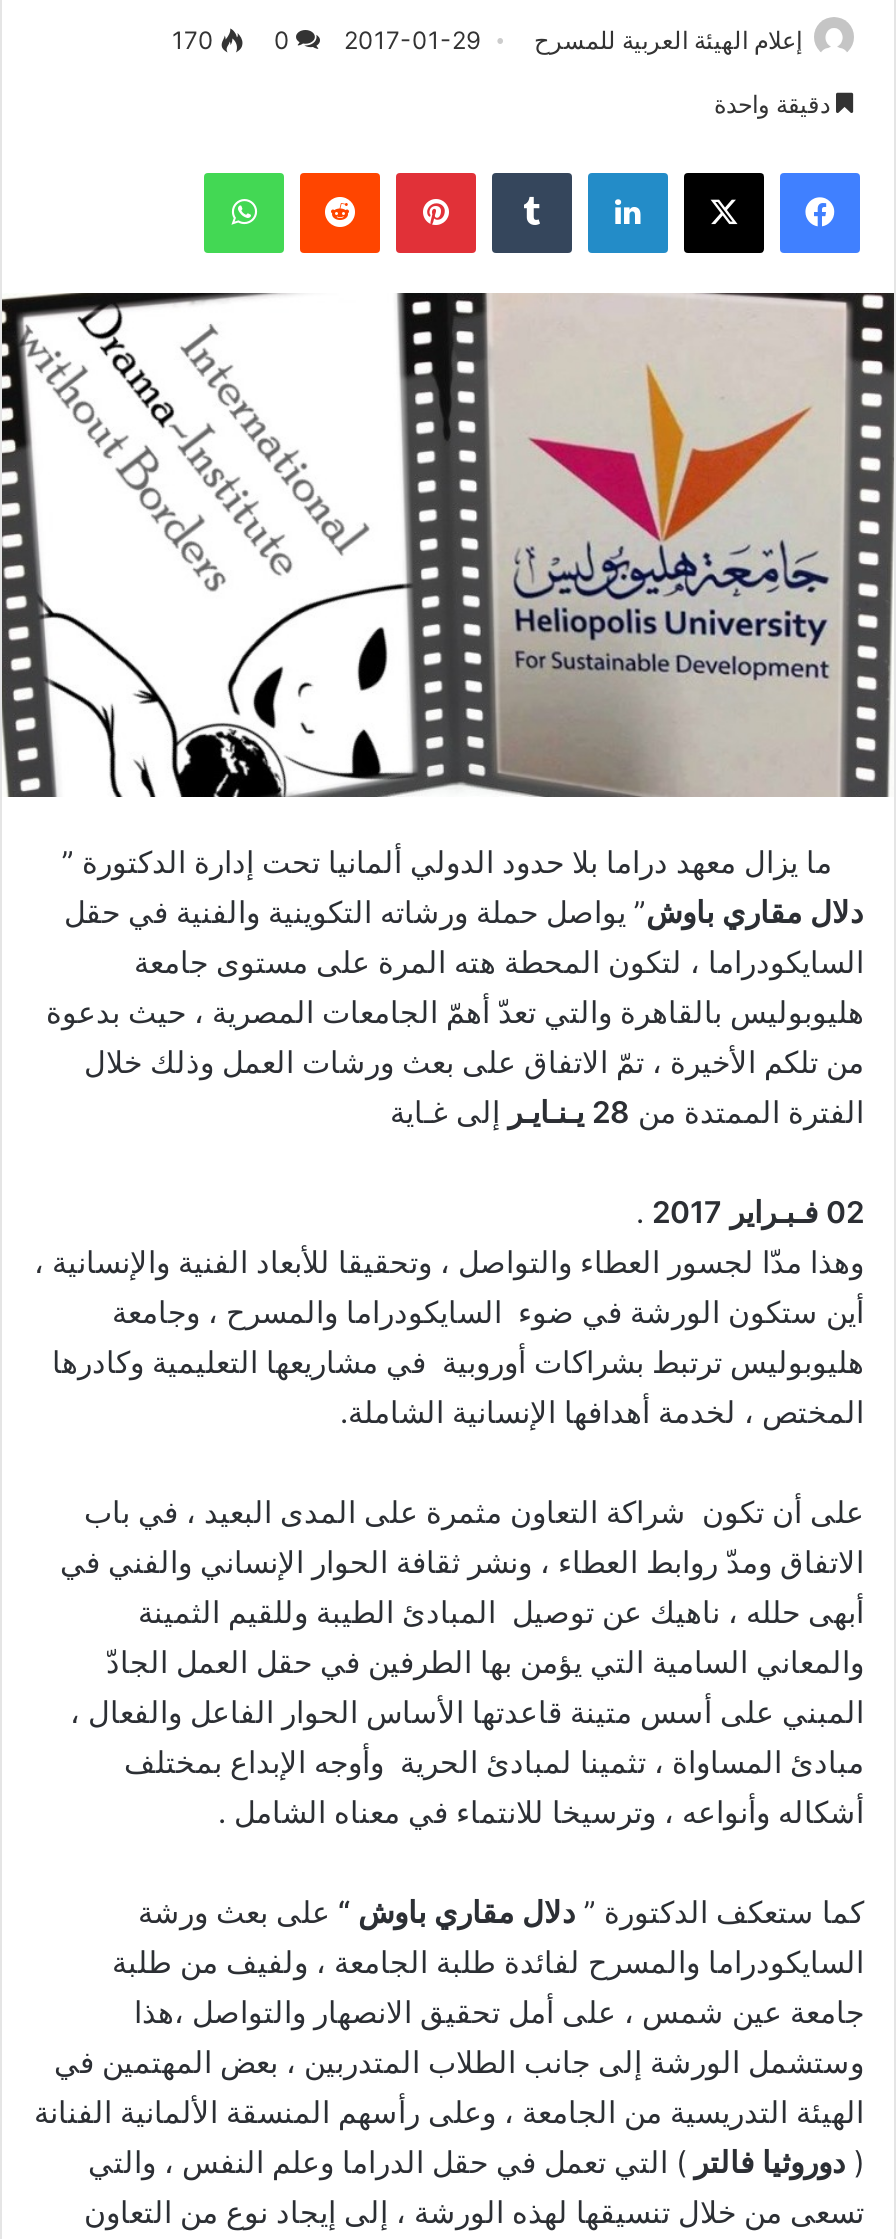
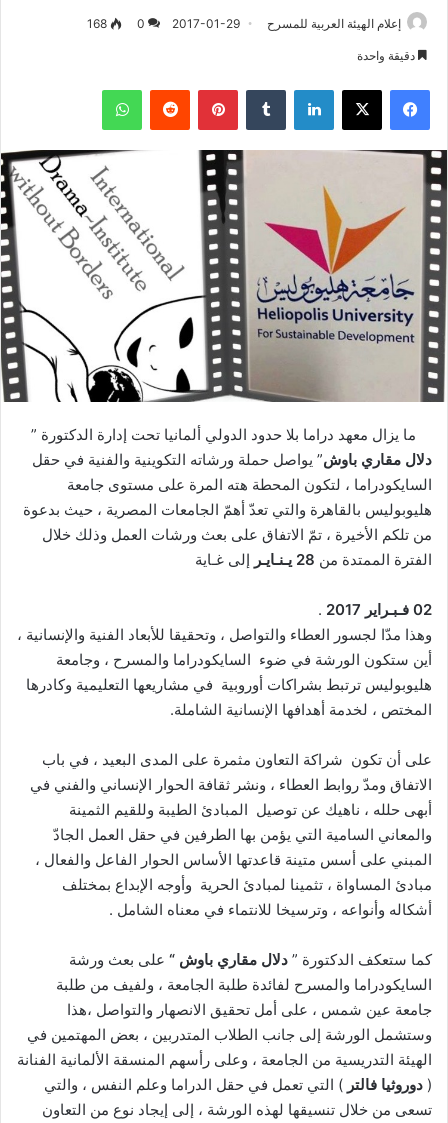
- إعلام الهيئة العربية للمسرح 2017-01-29 0 170
+ إعلام الهيئة العربية للمسرح 2017-01-29 0 168
